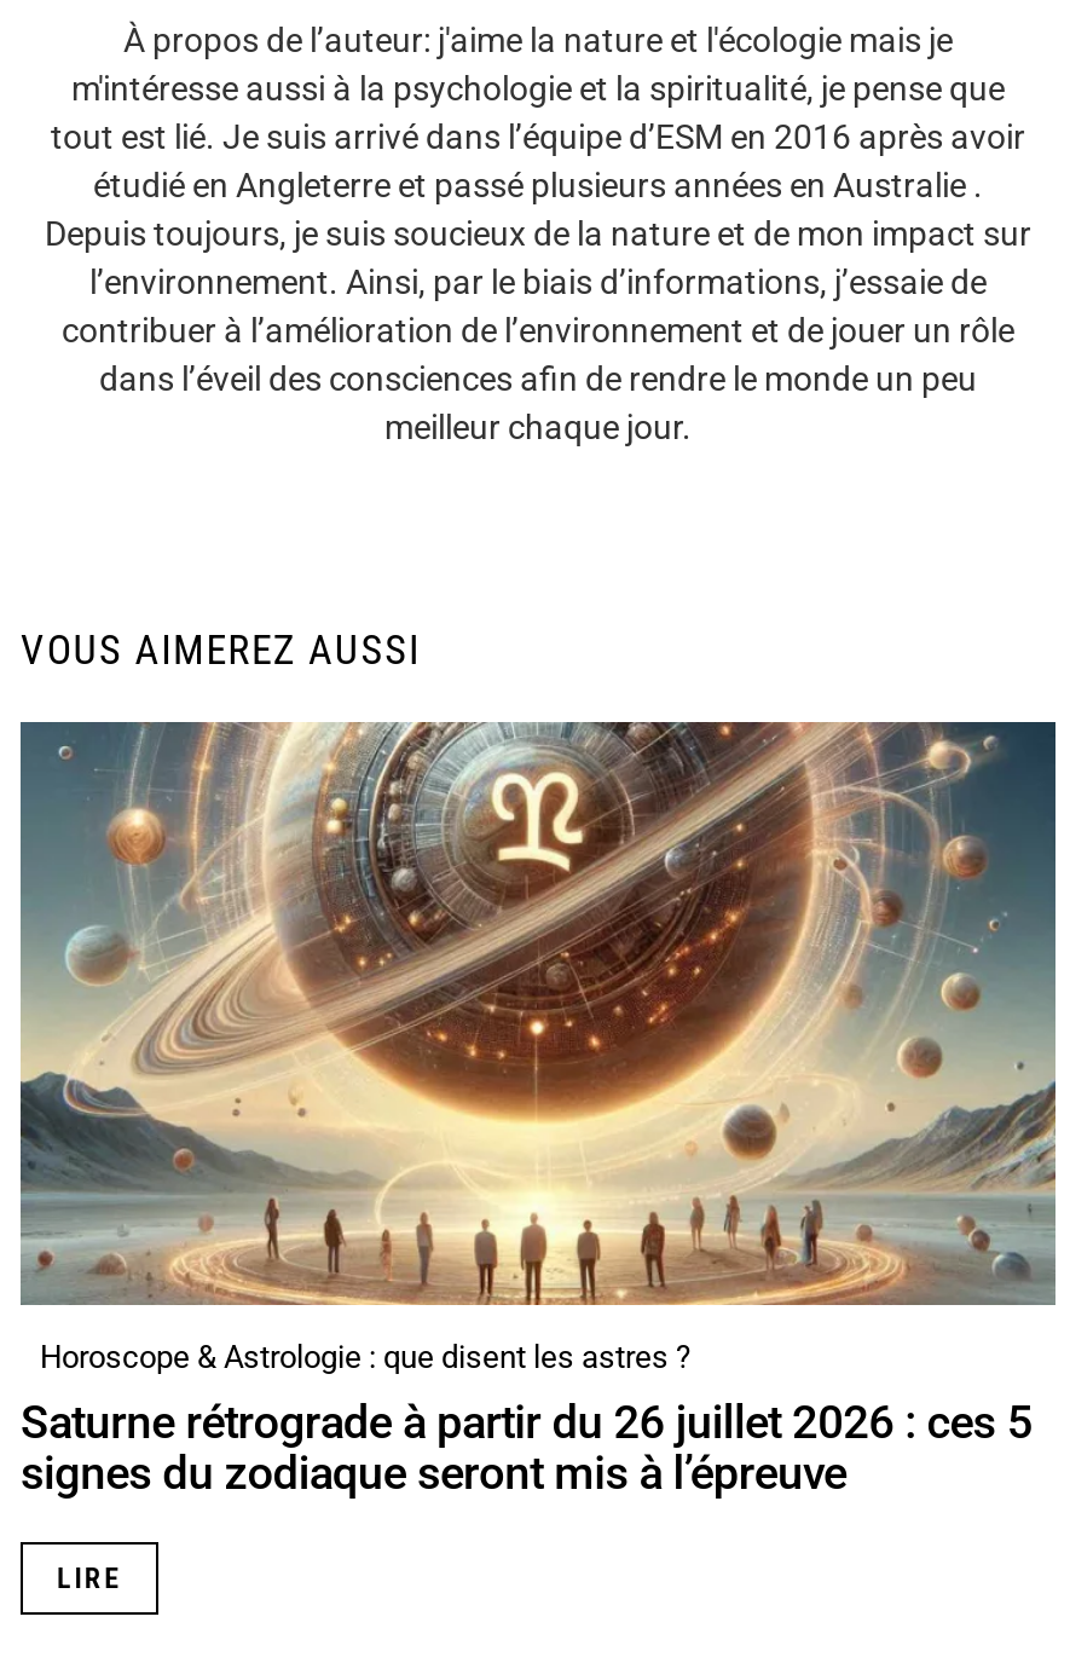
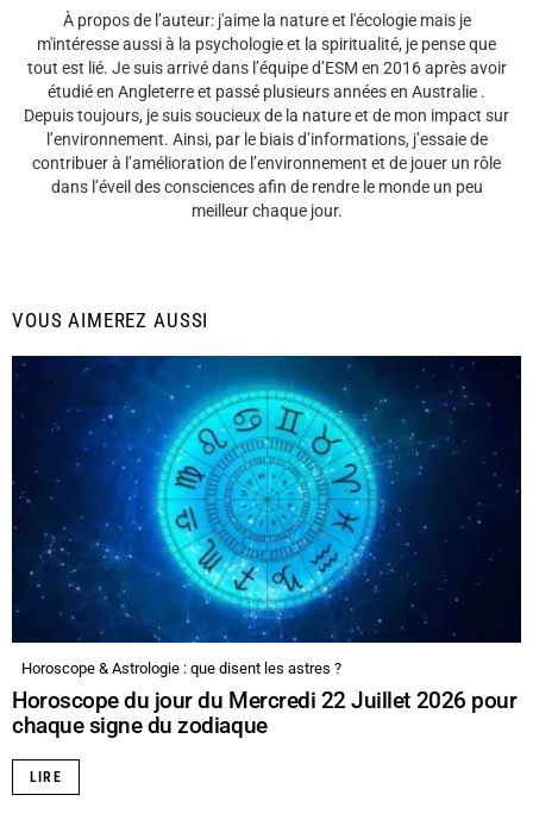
- [image]
- Saturne rétrograde à partir du 26 juillet 2026 : ces 5
- signes du zodiaque seront mis à l’épreuve
+ [image]
+ Horoscope du jour du Mercredi 22 Juillet 2026 pour
+ chaque signe du zodiaque
